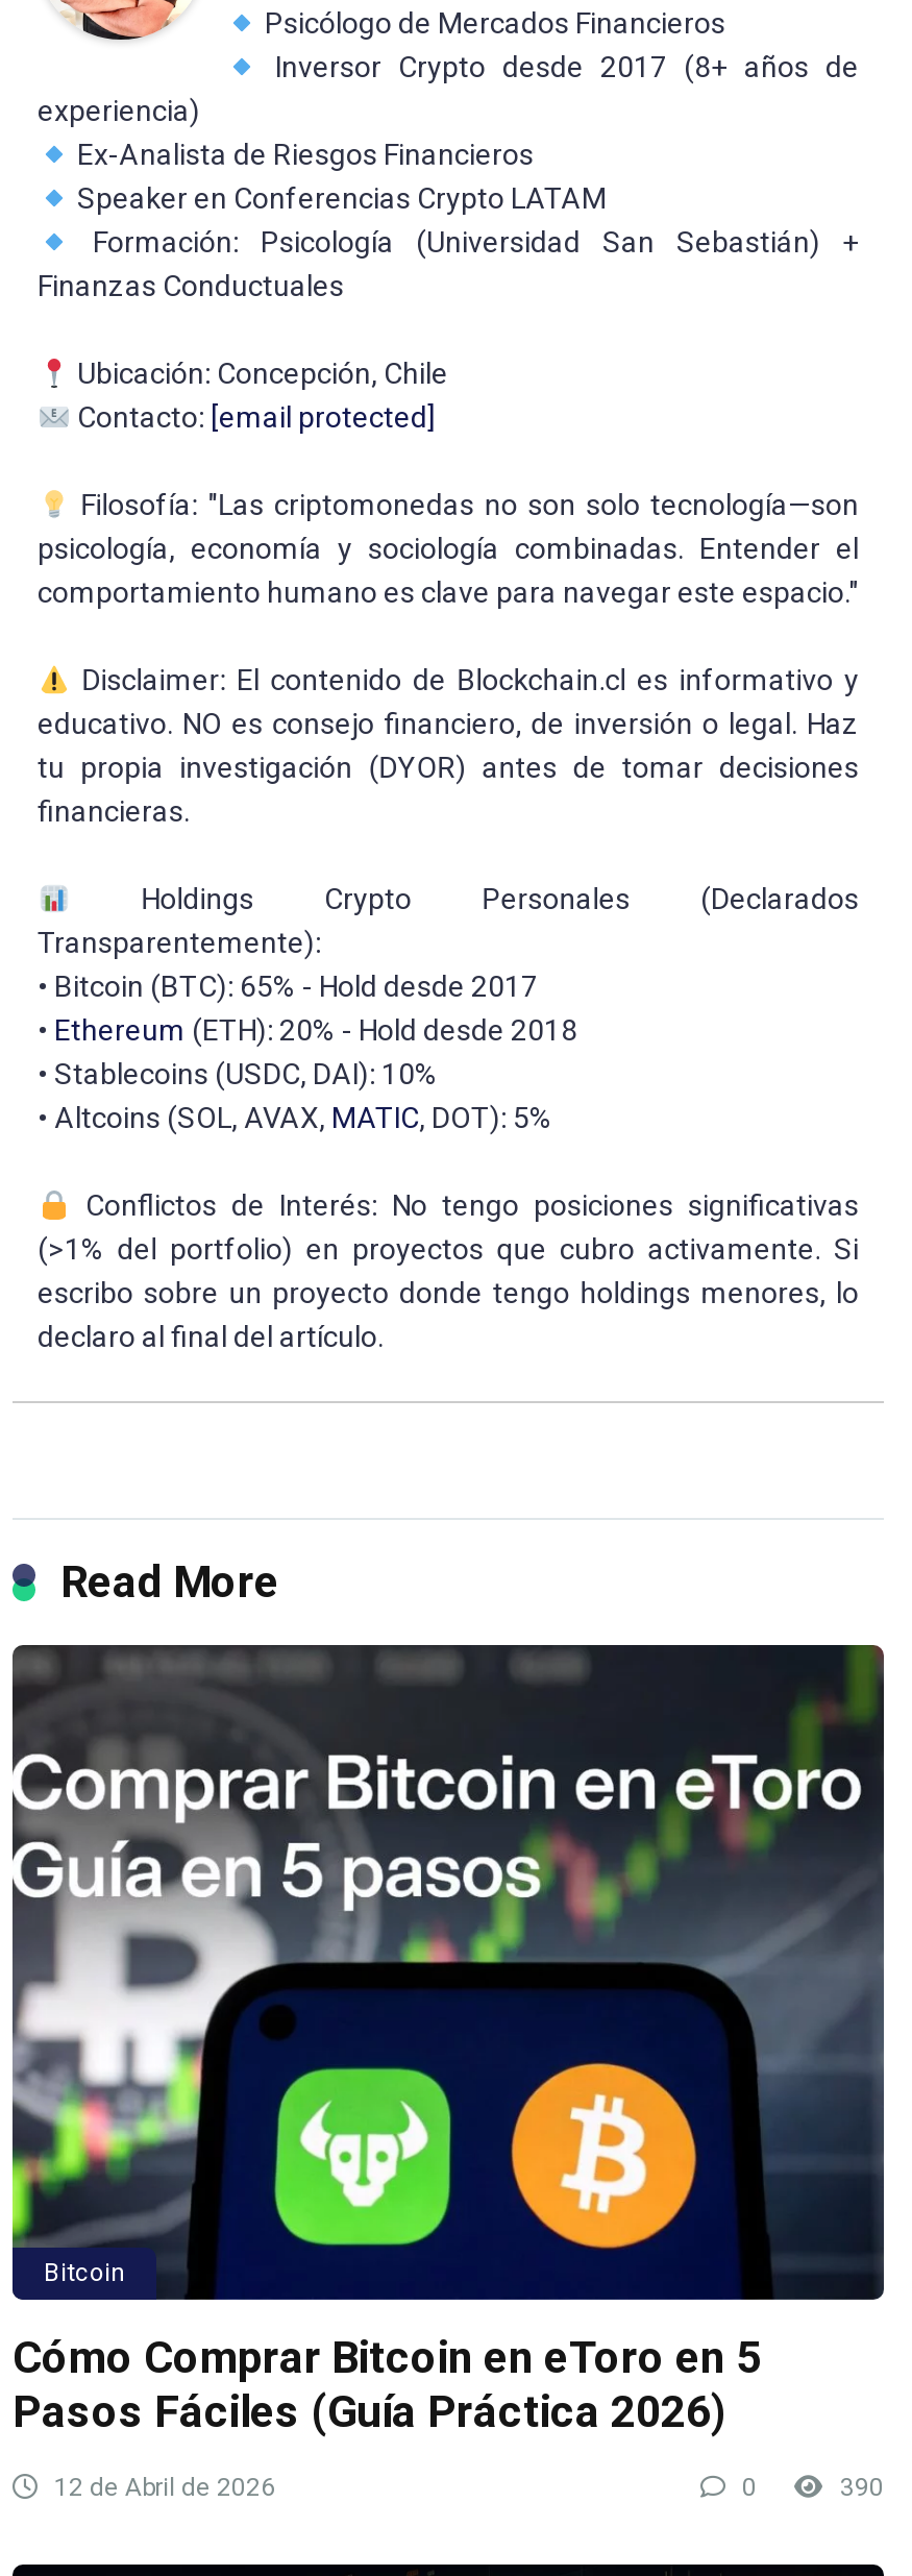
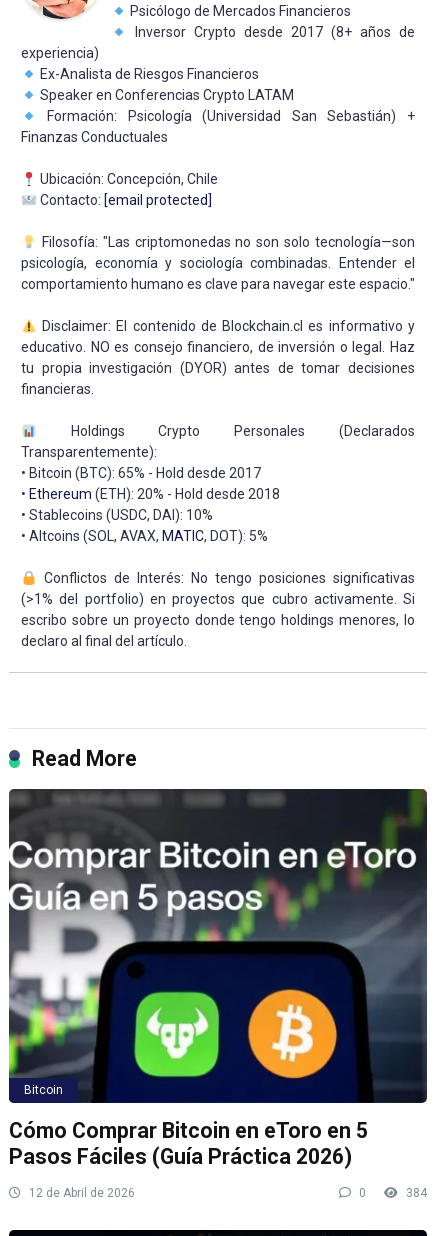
- 390
+ 384
